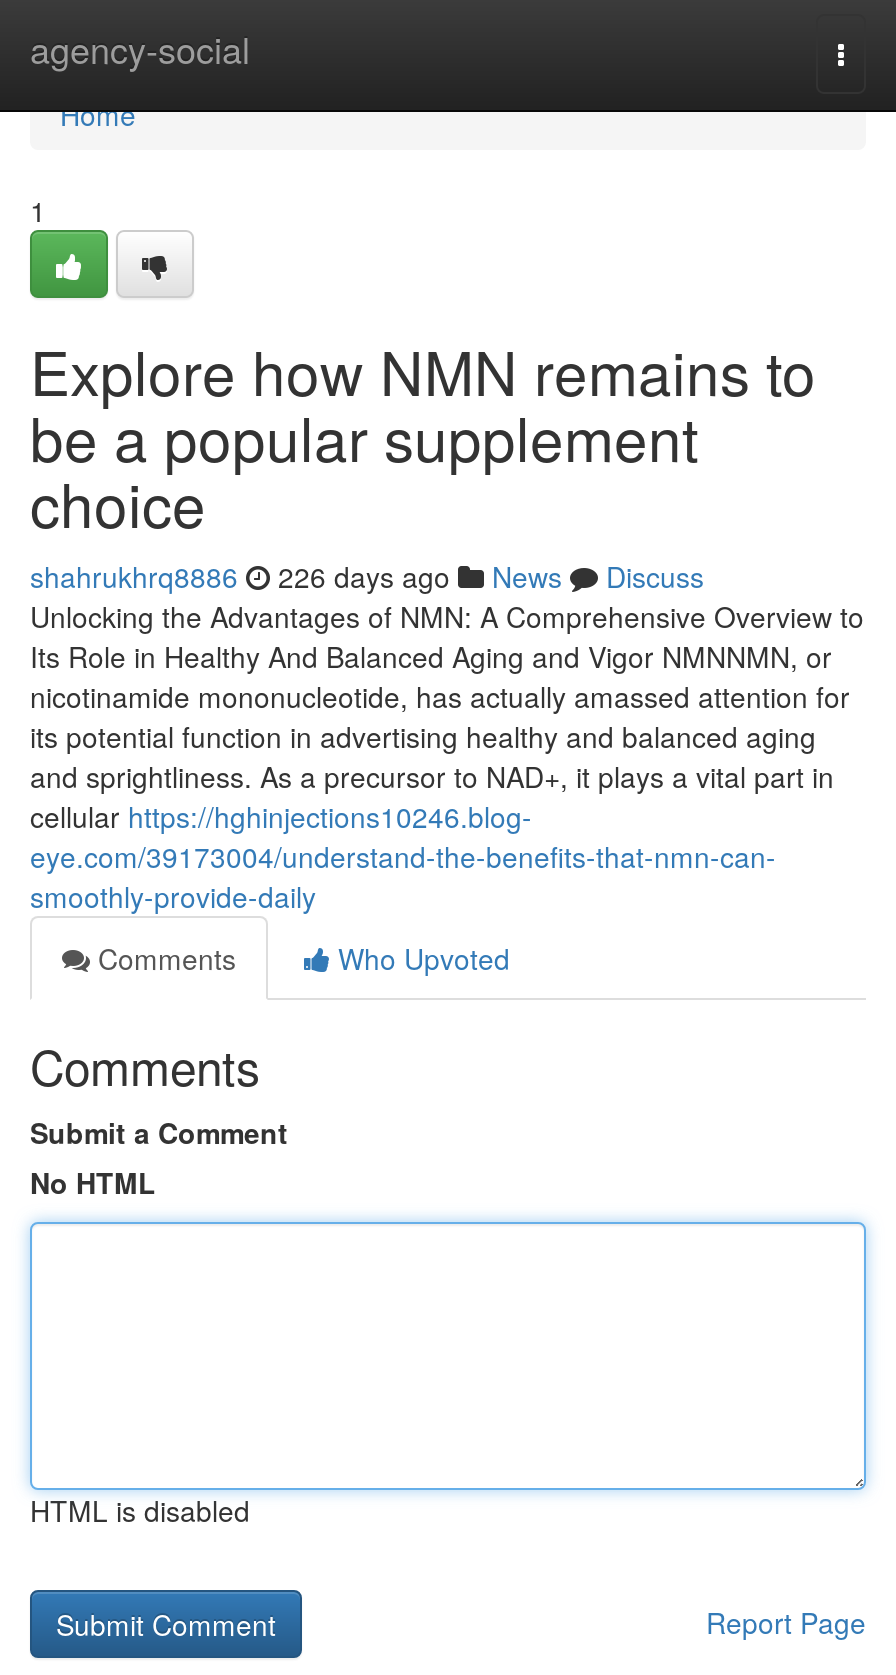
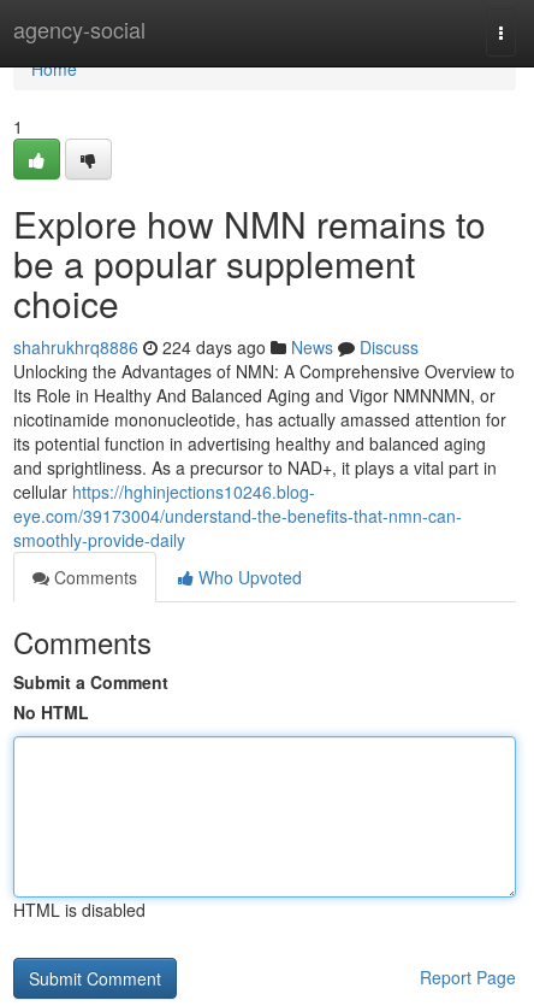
- shahrukhrq8886 226 days ago News Discuss
+ shahrukhrq8886 224 days ago News Discuss
